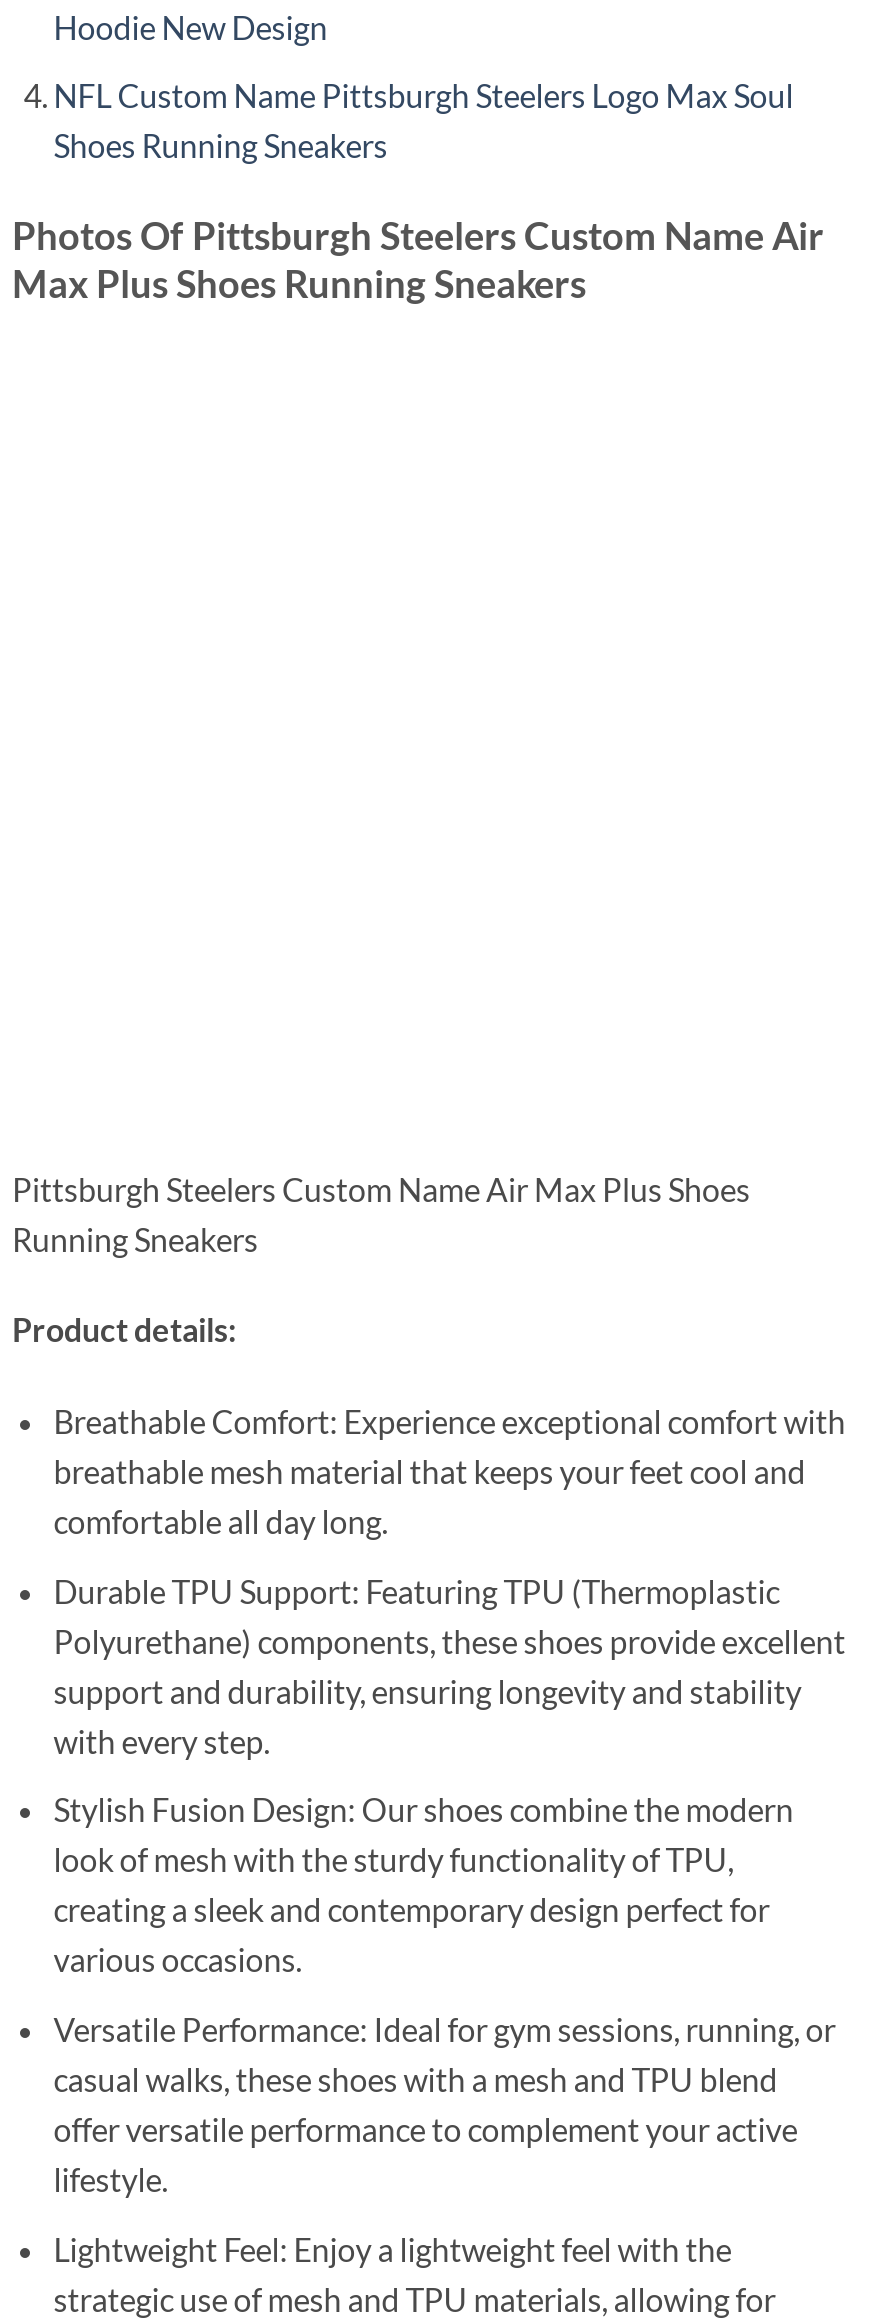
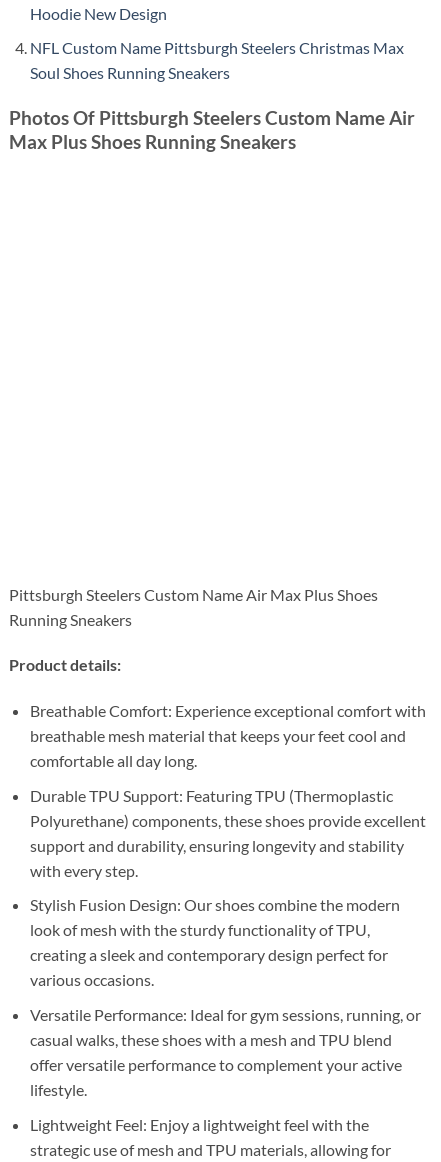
- NFL Custom Name Pittsburgh Steelers Logo Max Soul
- Shoes Running Sneakers
+ NFL Custom Name Pittsburgh Steelers Christmas Max
+ Soul Shoes Running Sneakers
